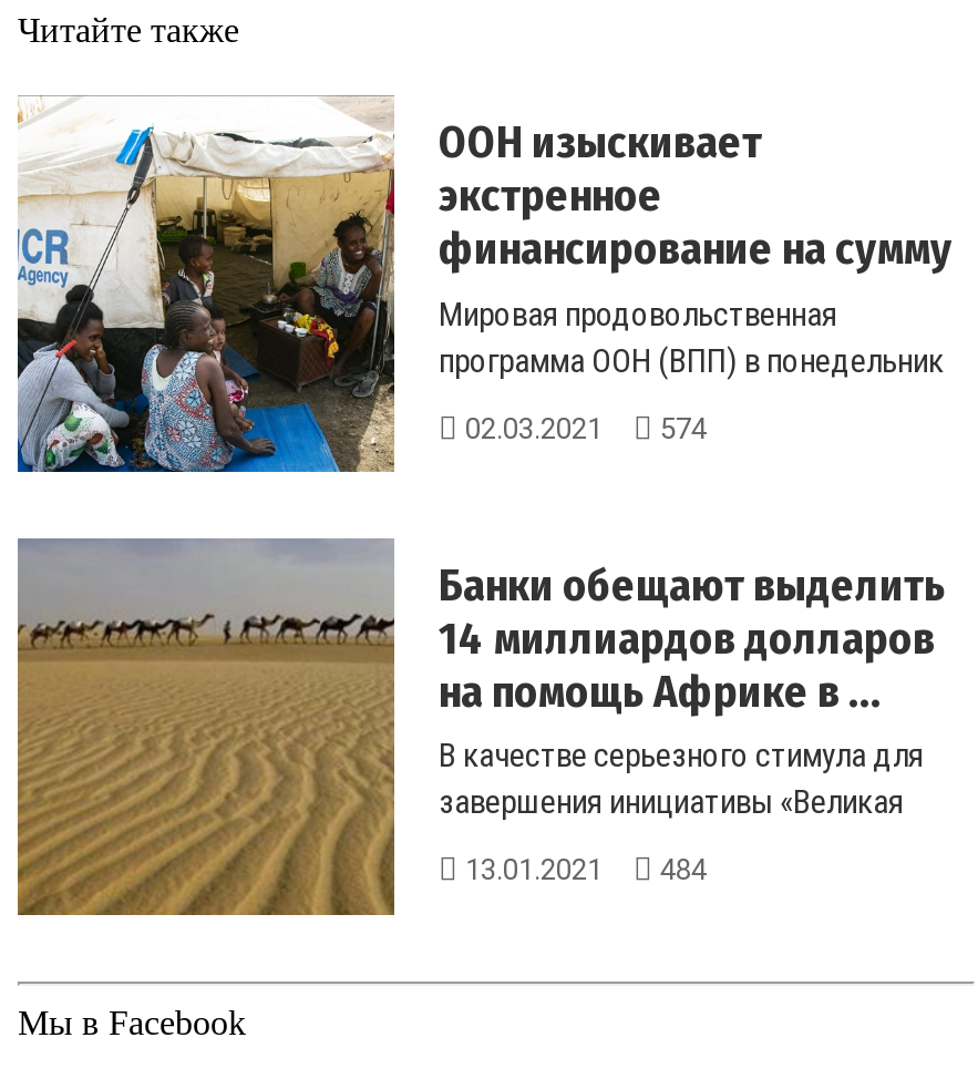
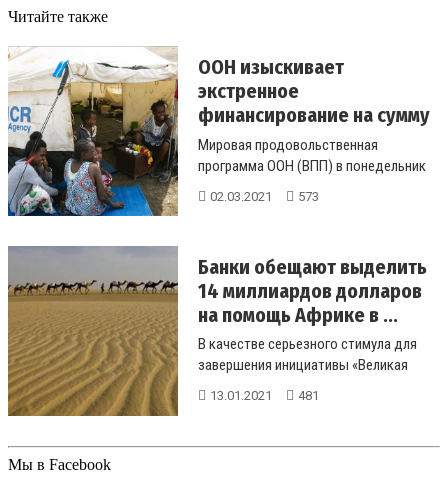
- 02.03.2021 574
+ 02.03.2021 573

- 13.01.2021 484
+ 13.01.2021 481
